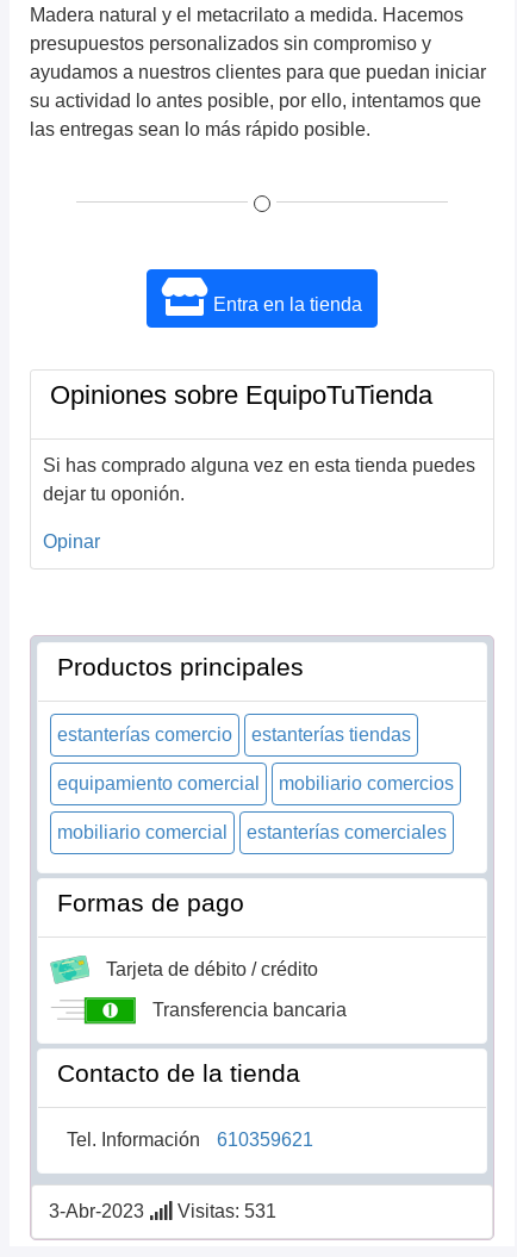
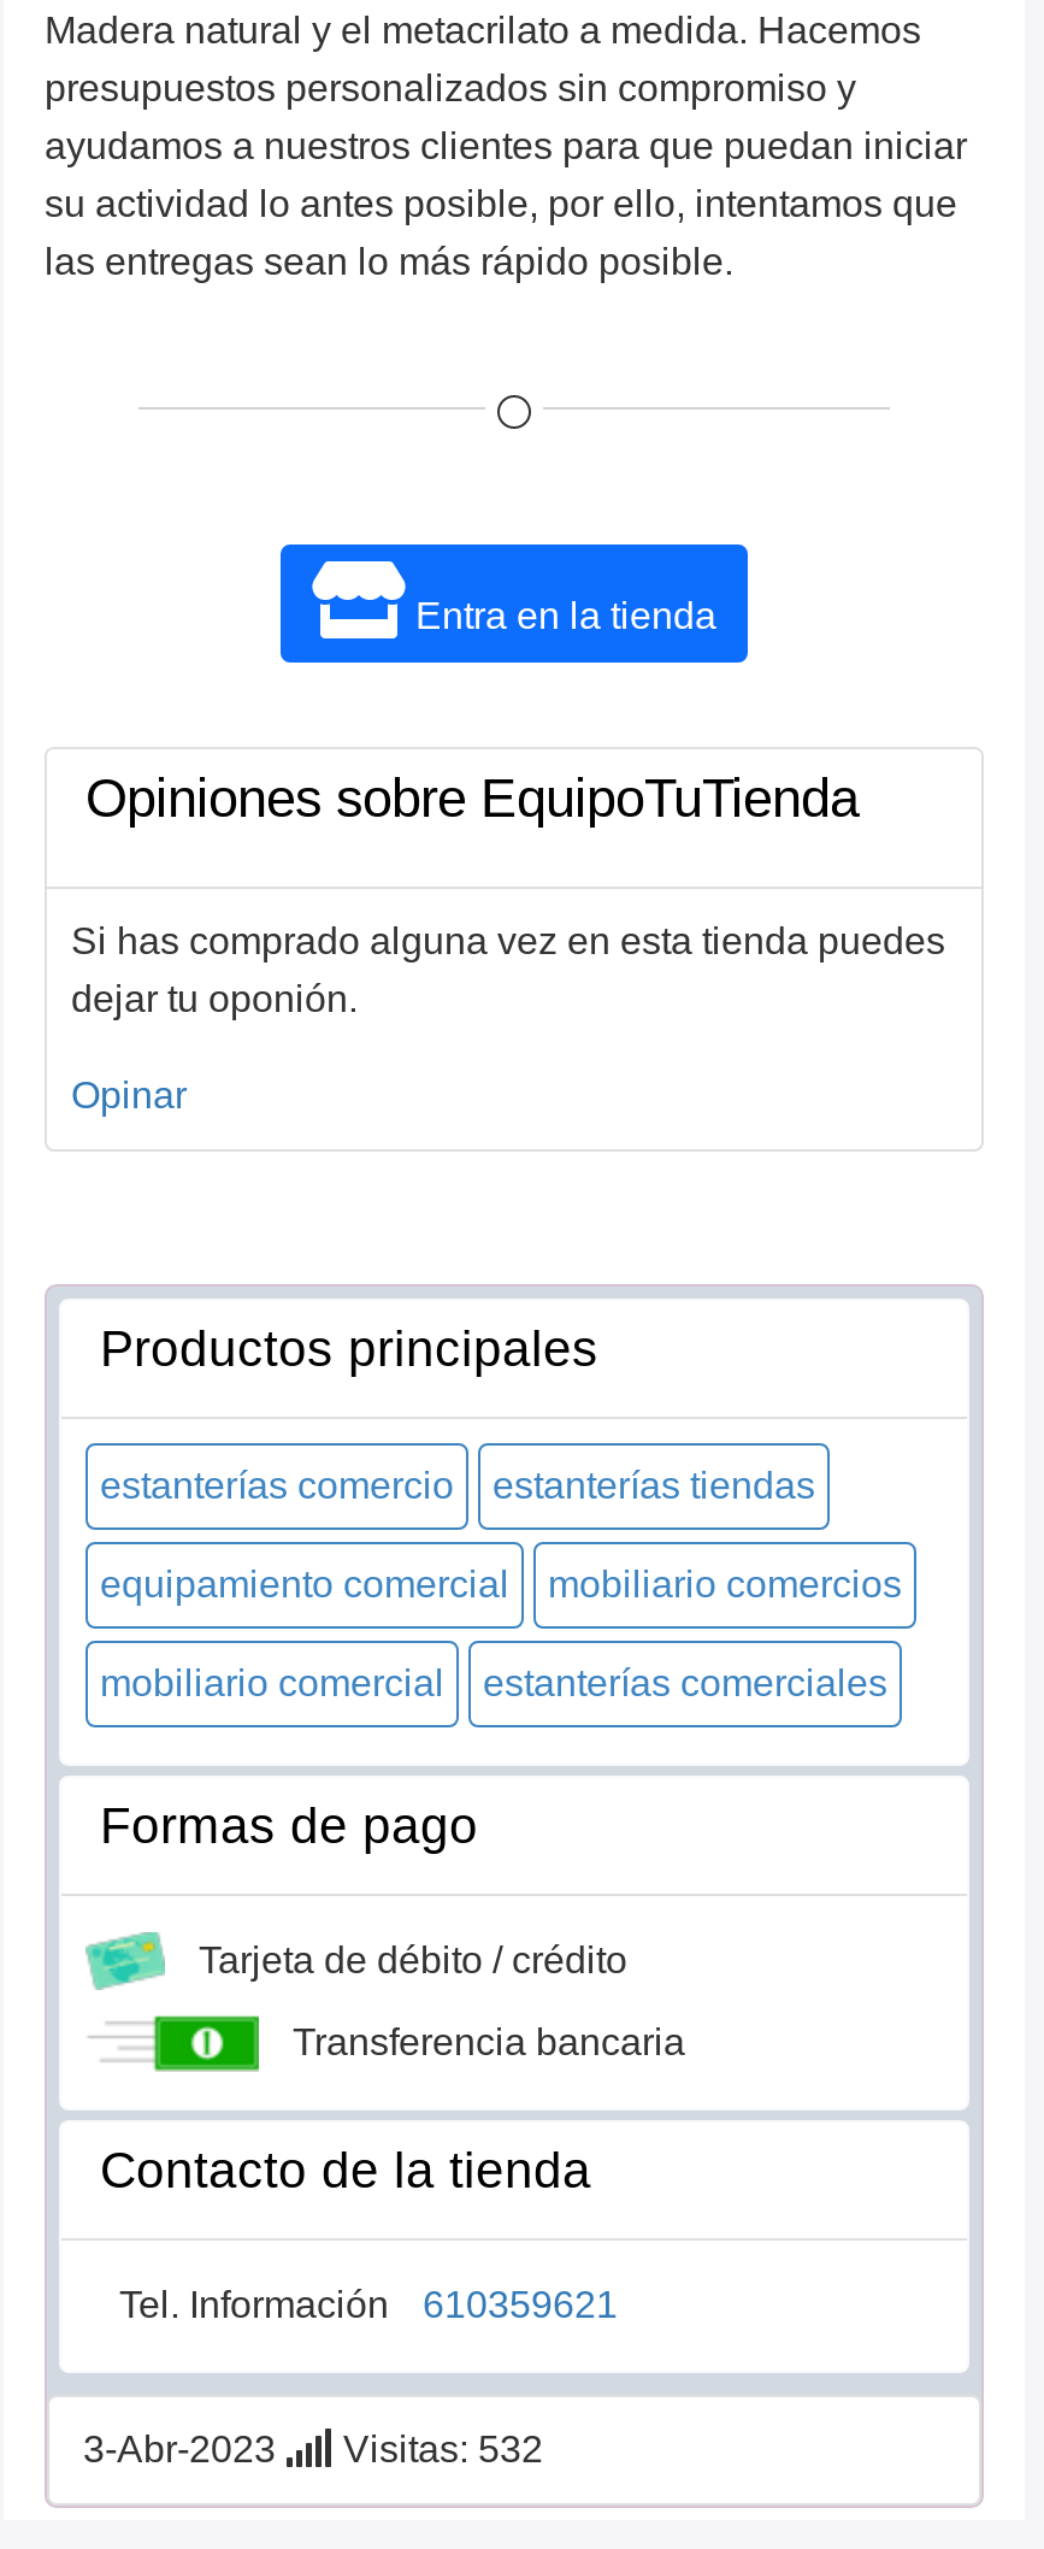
- 3-Abr-2023 Visitas: 531
+ 3-Abr-2023 Visitas: 532
